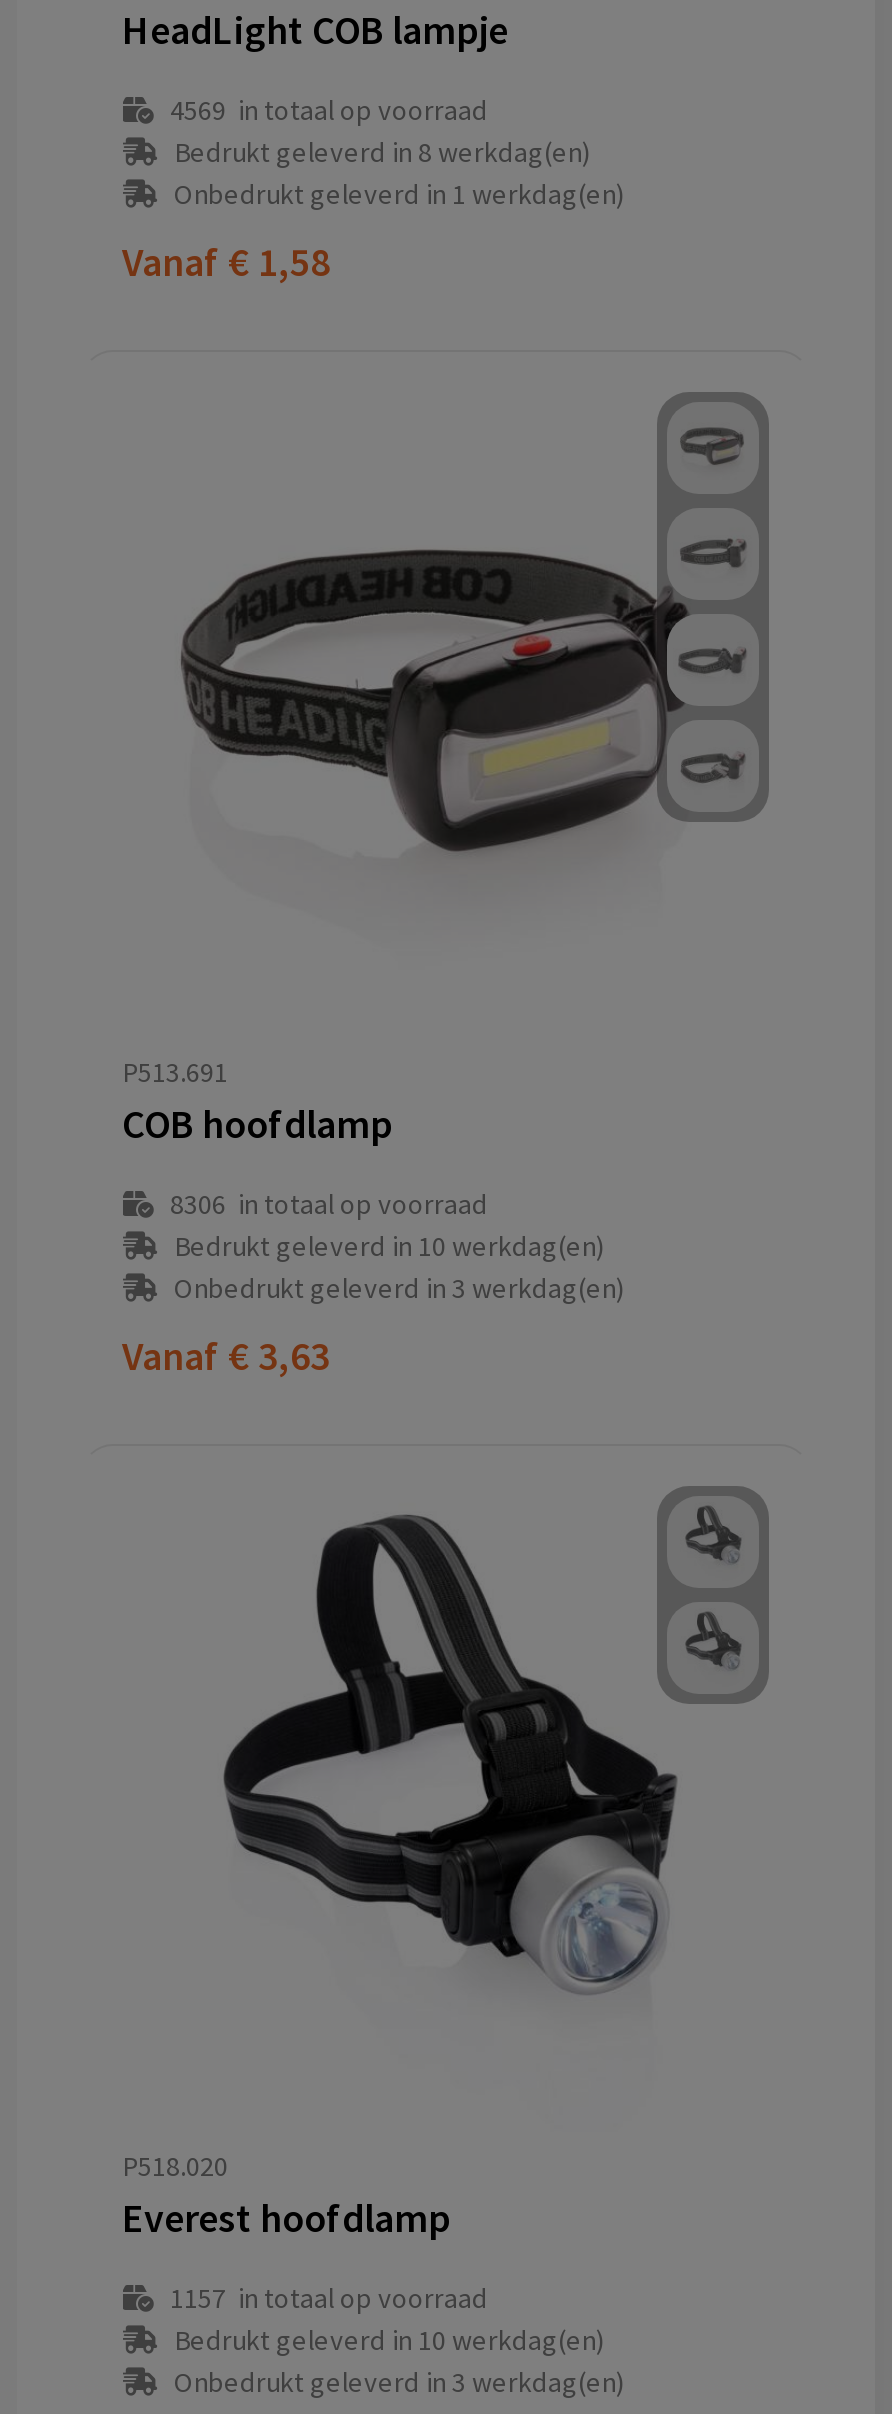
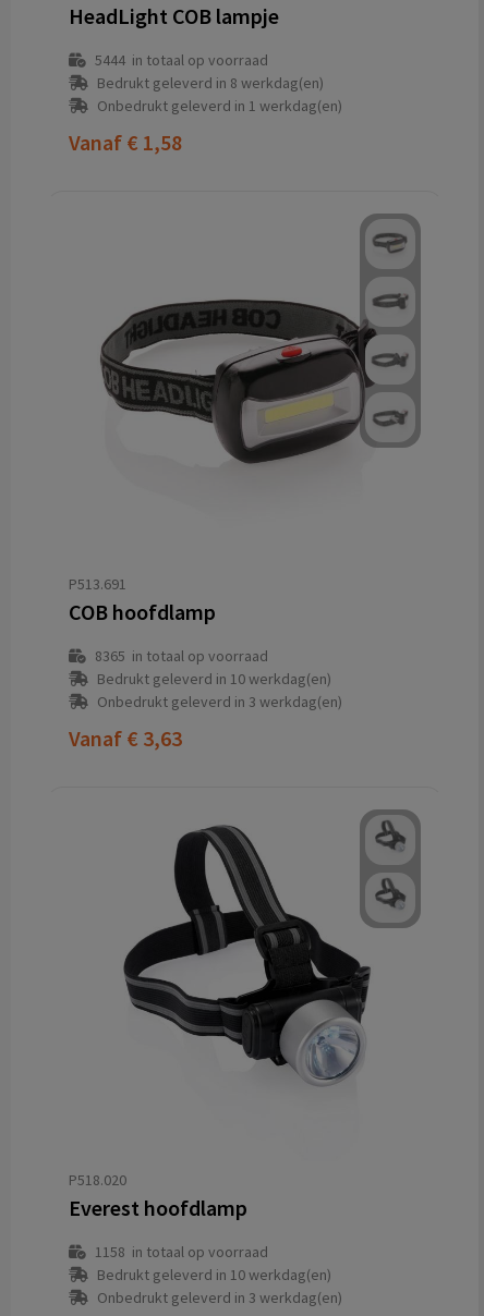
- 4569 in totaal op voorraad
+ 5444 in totaal op voorraad

- 8306 in totaal op voorraad
+ 8365 in totaal op voorraad

- 1157 in totaal op voorraad
+ 1158 in totaal op voorraad
